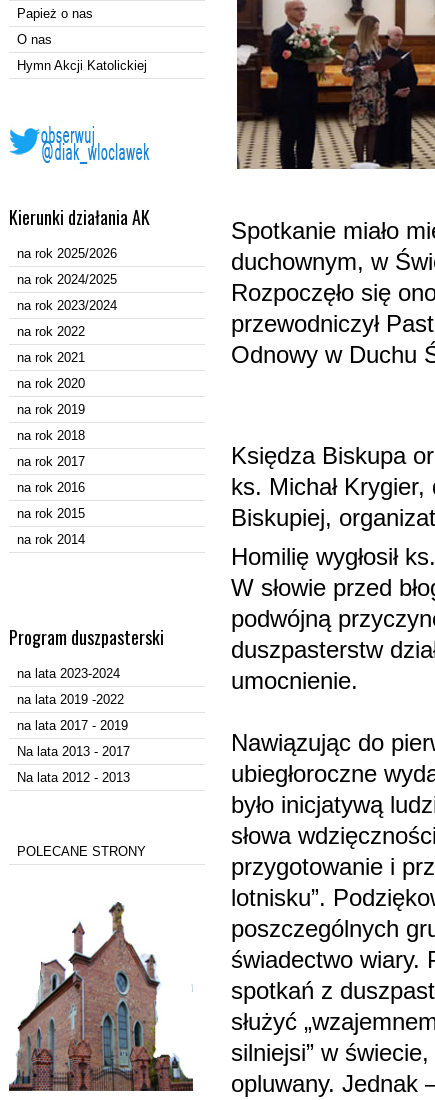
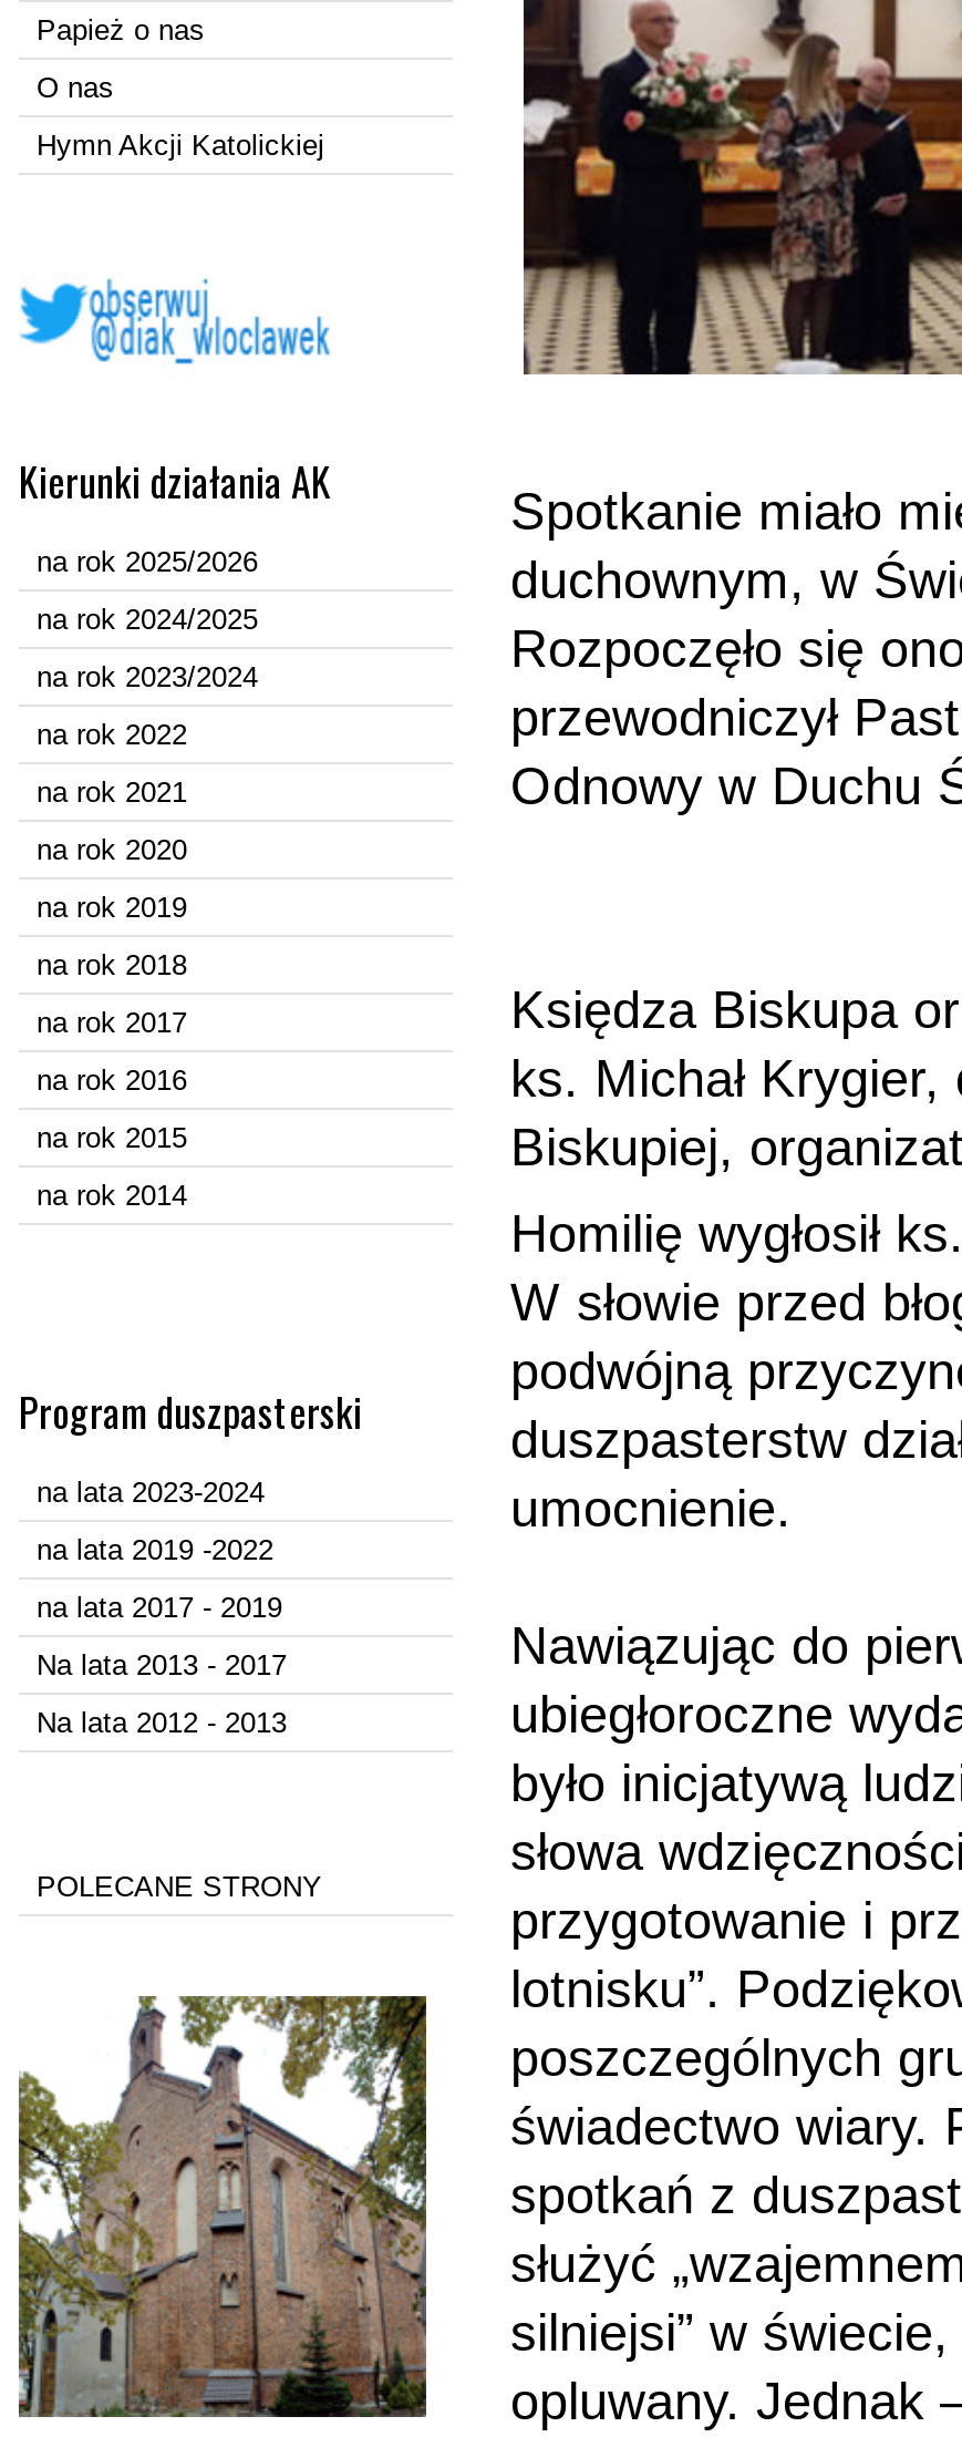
- [image]
+ [image]
